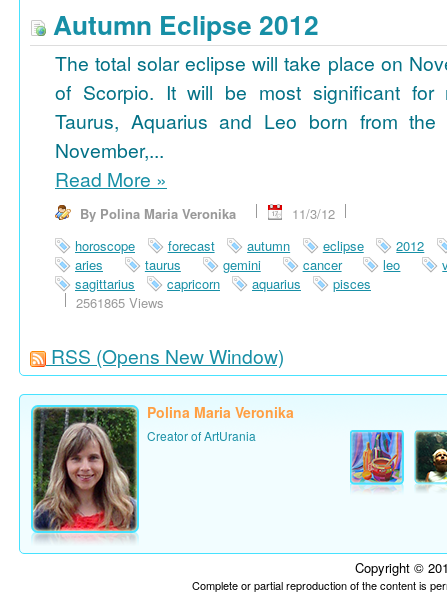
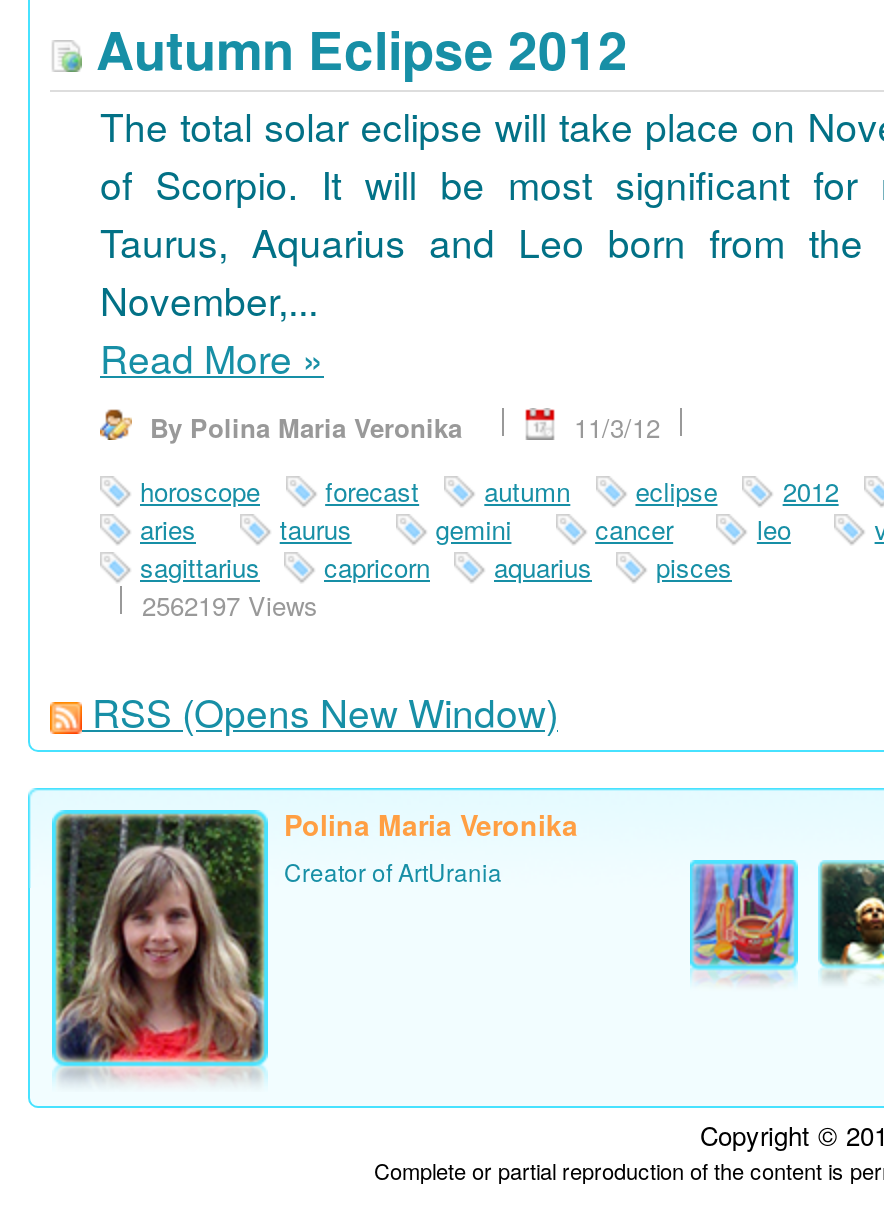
- 2561865 Views
+ 2562197 Views
